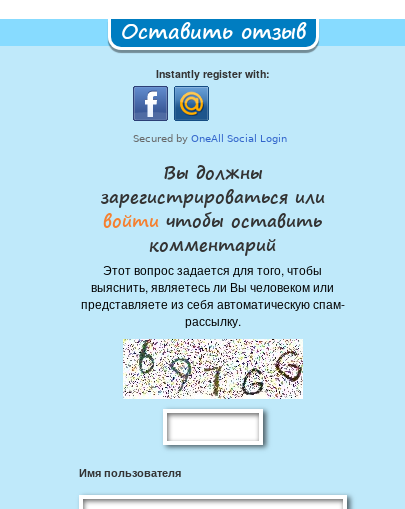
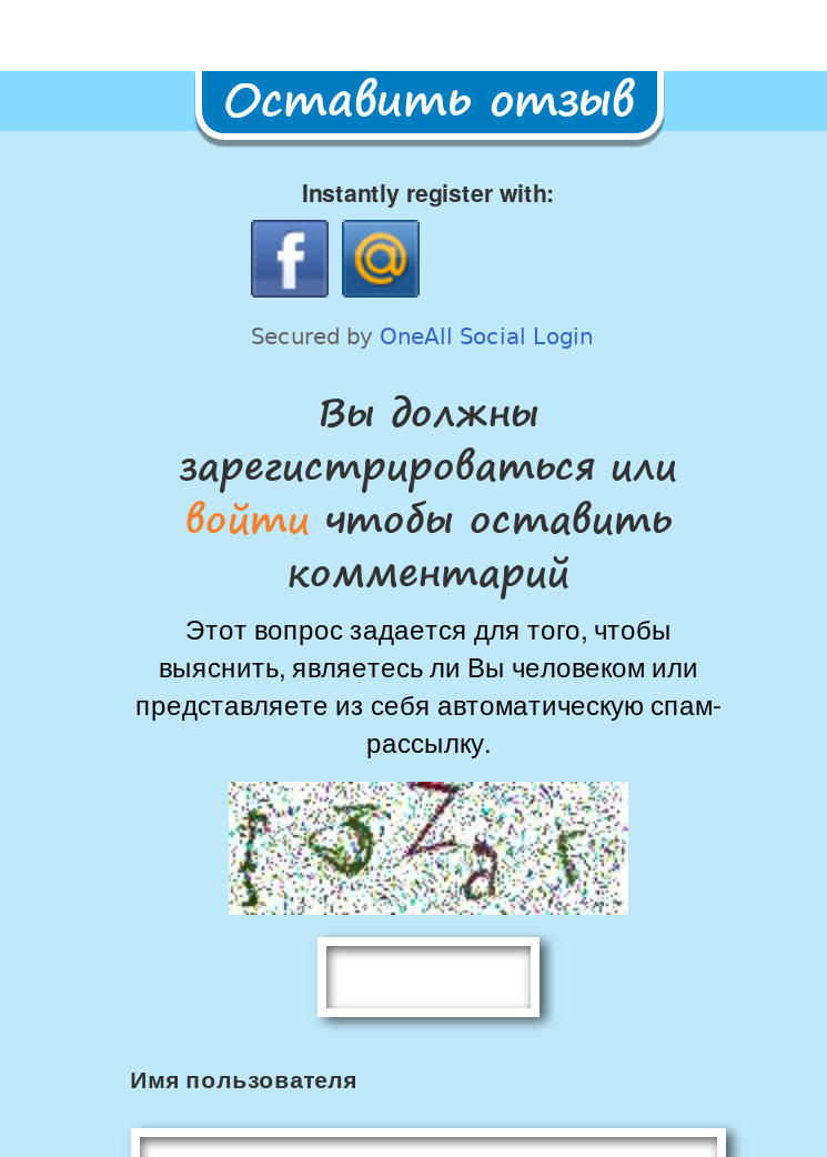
- [image]
+ [image]
